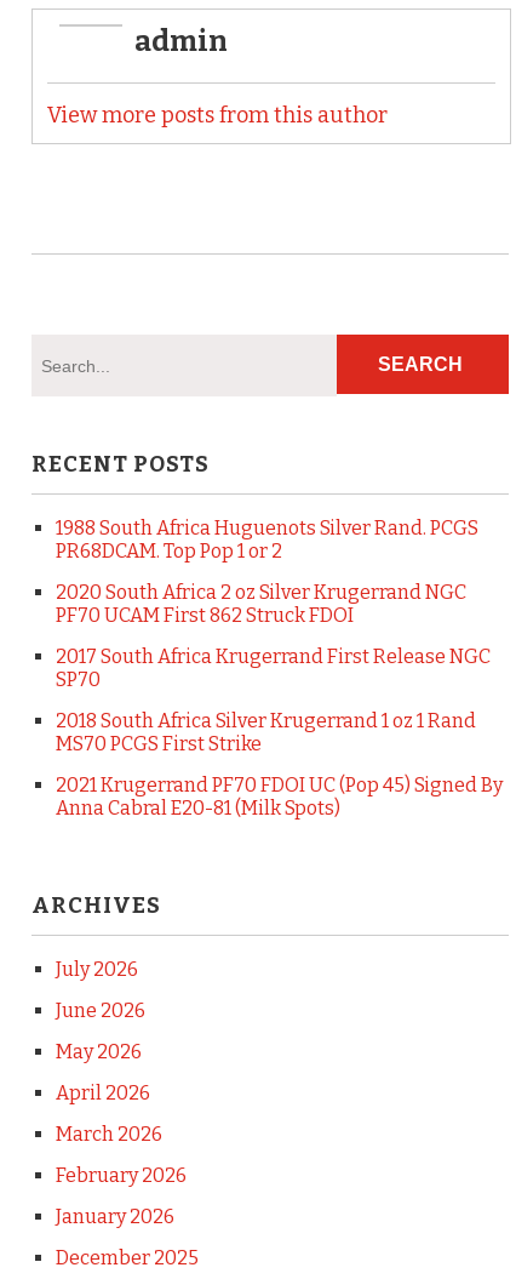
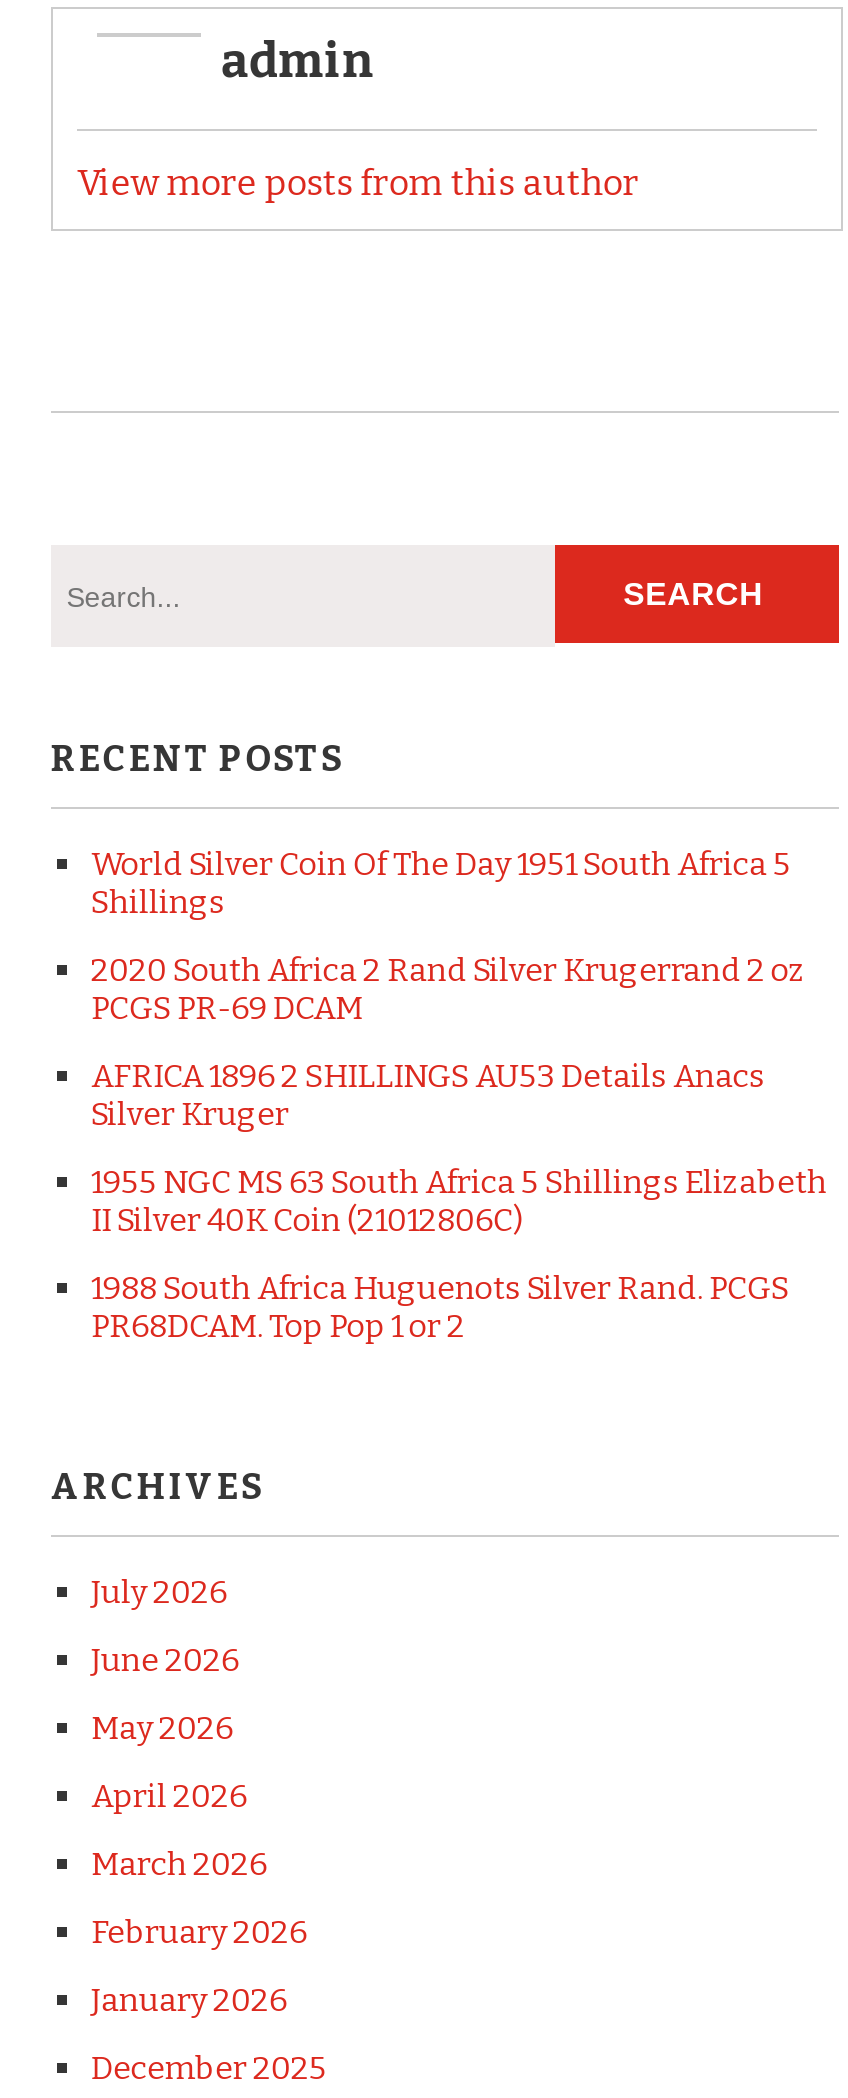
+ World Silver Coin Of The Day 1951 South Africa 5
+ Shillings
+ 2020 South Africa 2 Rand Silver Krugerrand 2 oz
+ PCGS PR-69 DCAM
+ AFRICA 1896 2 SHILLINGS AU53 Details Anacs
+ Silver Kruger
+ 1955 NGC MS 63 South Africa 5 Shillings Elizabeth
+ II Silver 40K Coin (21012806C)

moved down: 1988 South Africa Huguenots Silver Rand. PCGS | PR68DCAM. Top Pop 1 or 2

- 2020 South Africa 2 oz Silver Krugerrand NGC
- PF70 UCAM First 862 Struck FDOI
- 2017 South Africa Krugerrand First Release NGC
- SP70
- 2018 South Africa Silver Krugerrand 1 oz 1 Rand
- MS70 PCGS First Strike
- 2021 Krugerrand PF70 FDOI UC (Pop 45) Signed By
- Anna Cabral E20-81 (Milk Spots)
